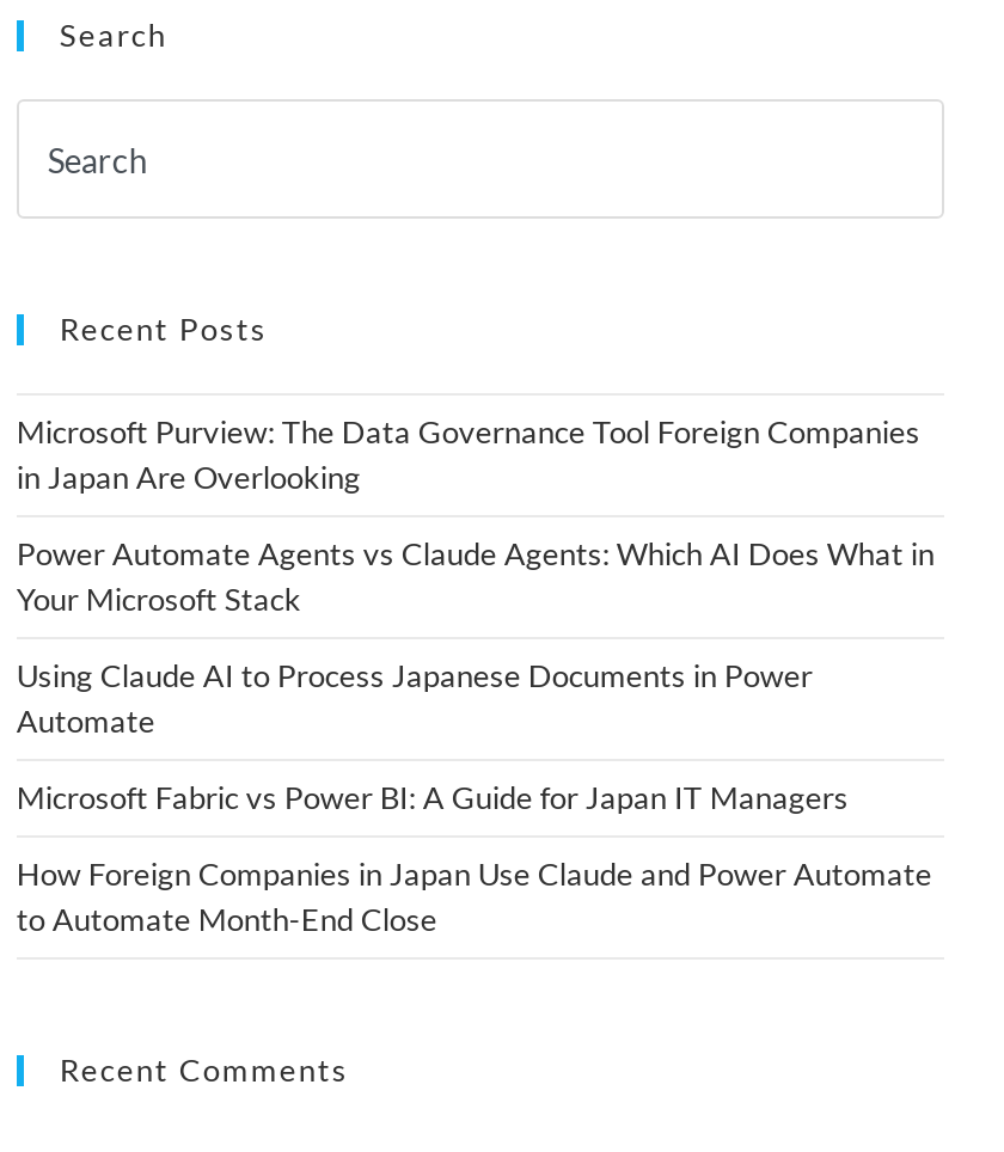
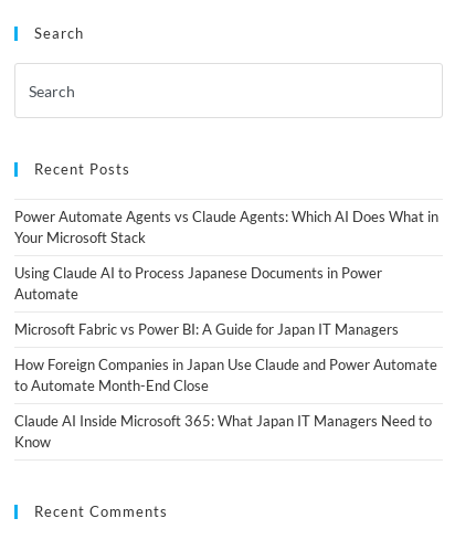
- Microsoft Purview: The Data Governance Tool Foreign Companies
- in Japan Are Overlooking

moved up: Power Automate Agents vs Claude Agents: Which AI Does What in | Your Microsoft Stack | Using Claude AI to Process Japanese Documents in Power | Automate | Microsoft Fabric vs Power BI: A Guide for Japan IT Managers | How Foreign Companies in Japan Use Claude and Power Automate | to Automate Month-End Close

+ Claude AI Inside Microsoft 365: What Japan IT Managers Need to
+ Know
